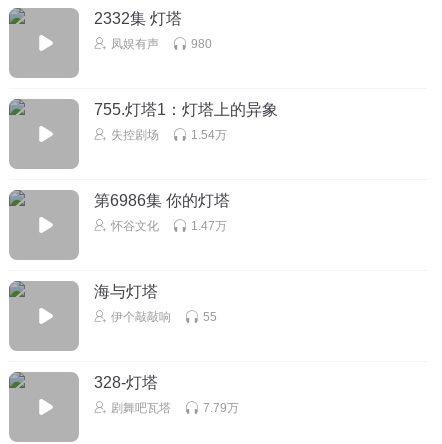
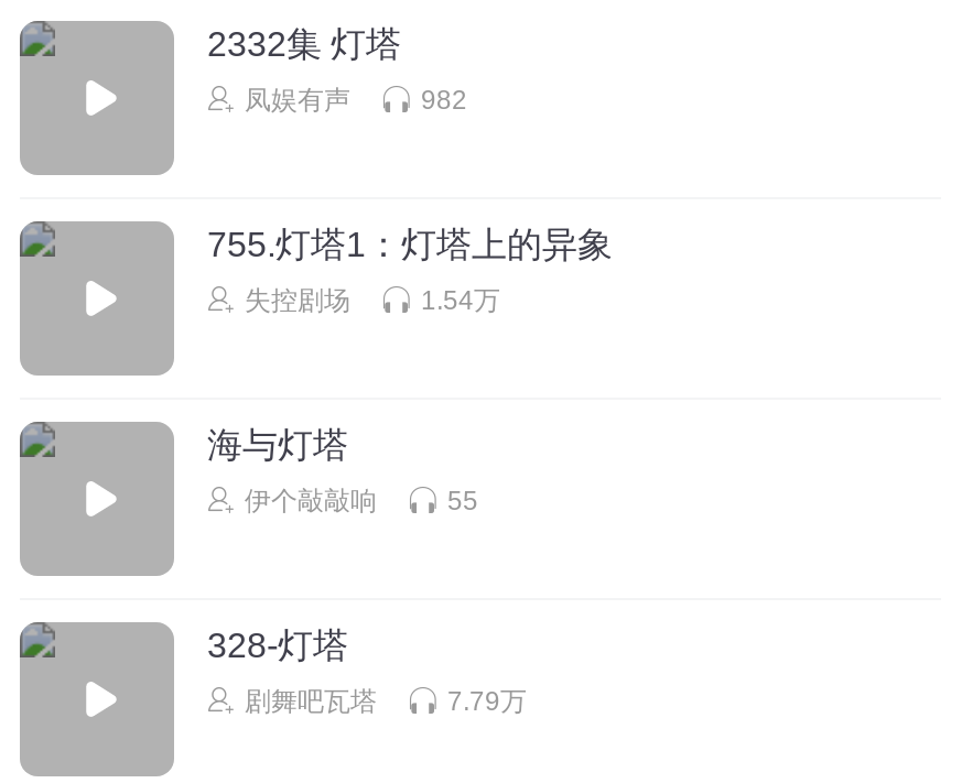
- 980
+ 982

- 第6986集 你的灯塔
- 怀谷文化
- 1.47万
